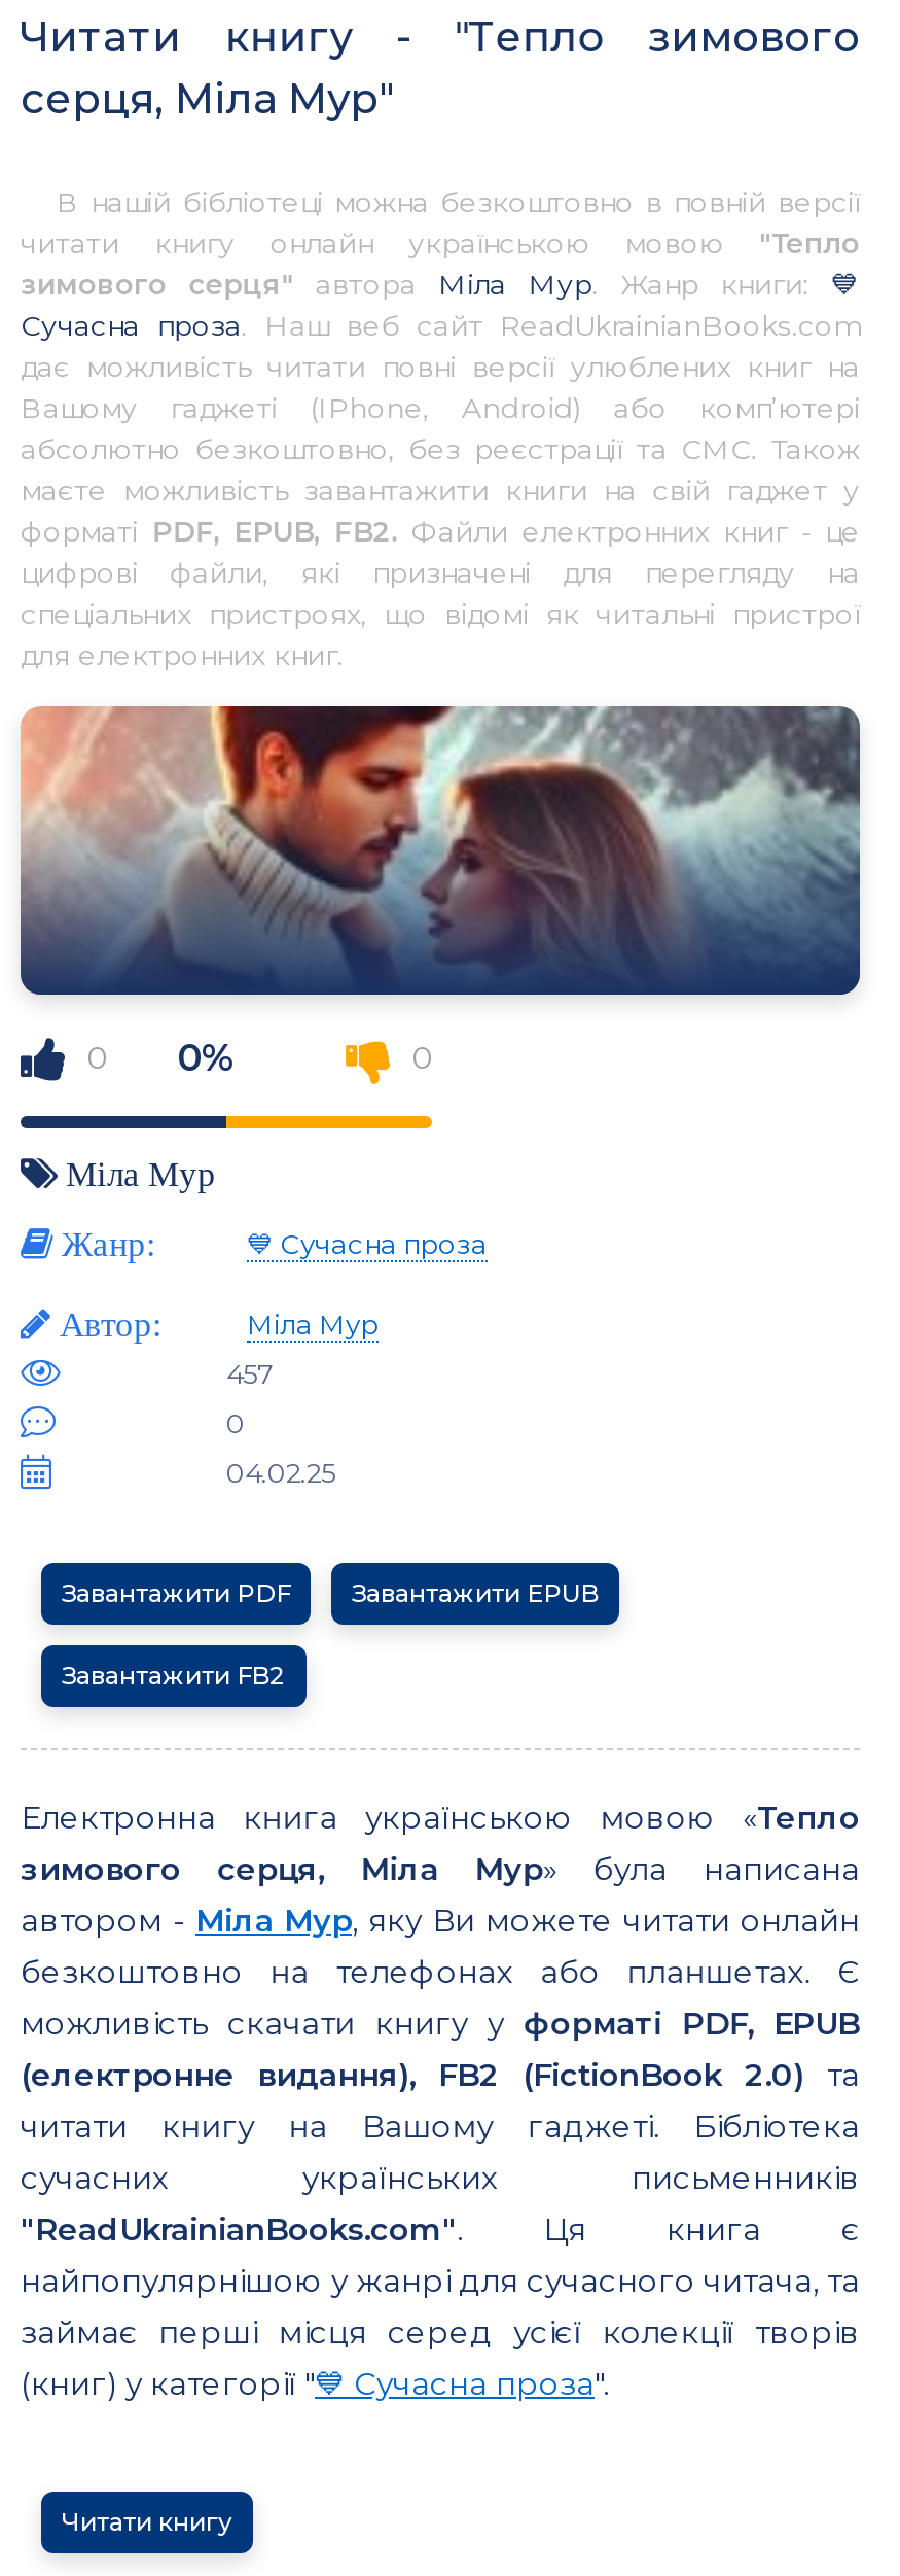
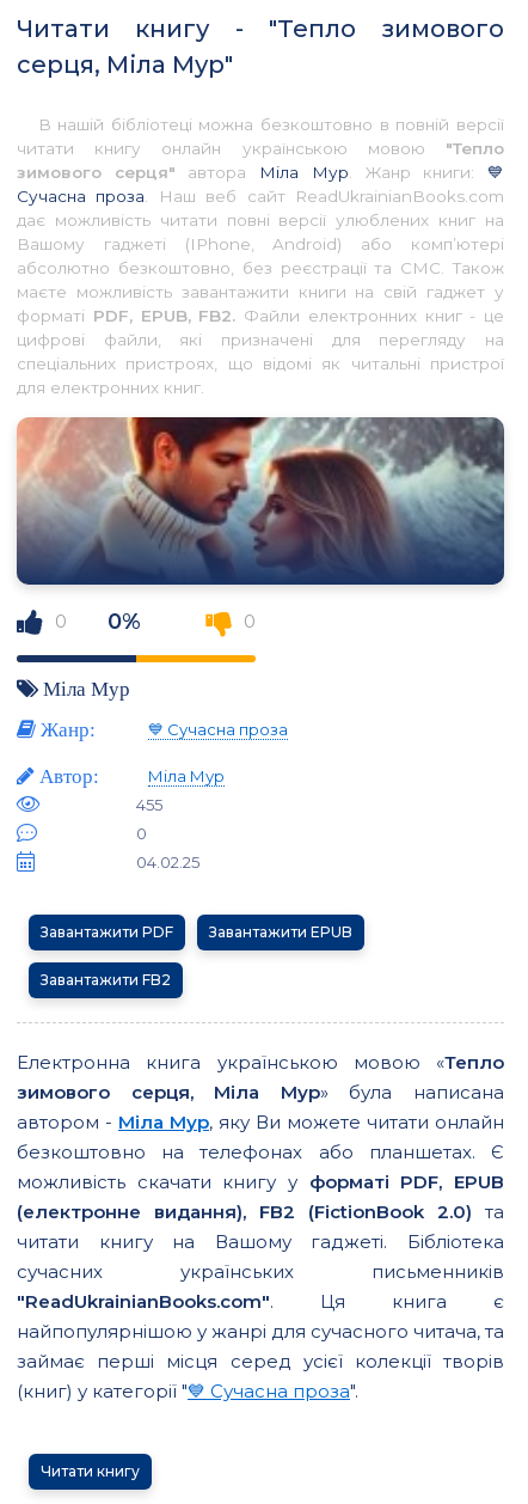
- 457
+ 455
